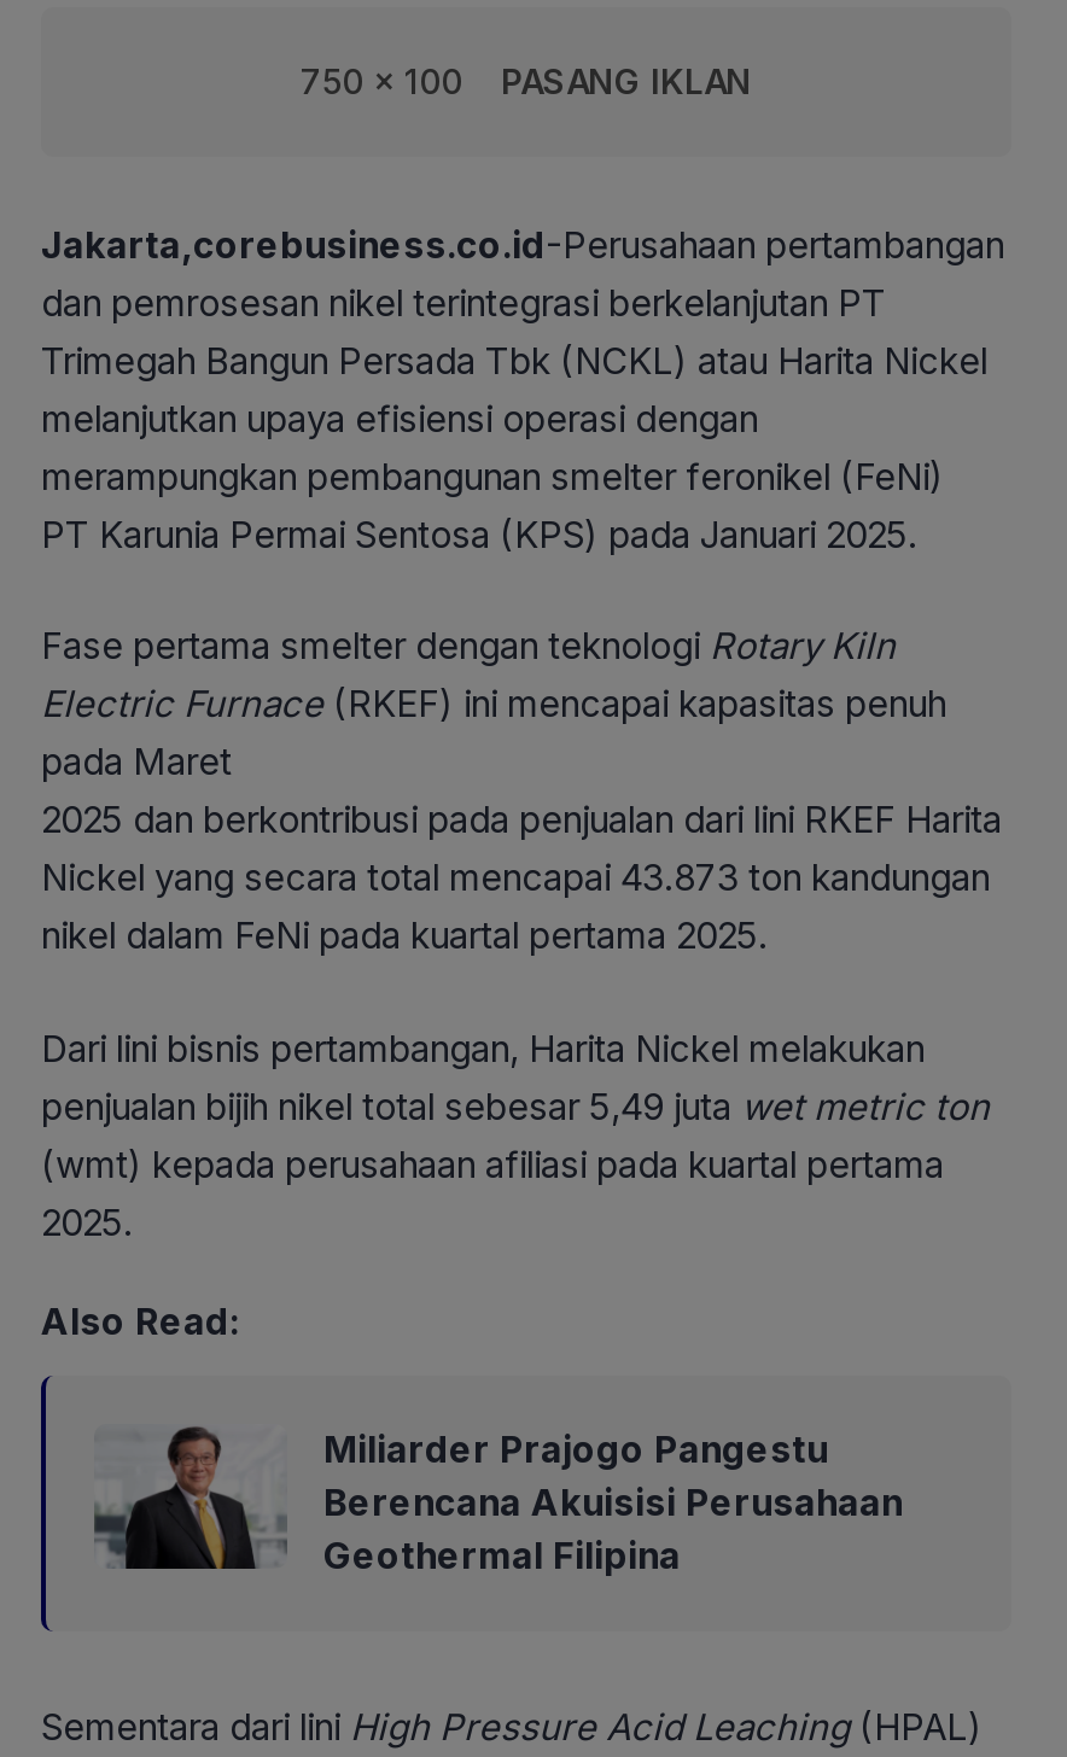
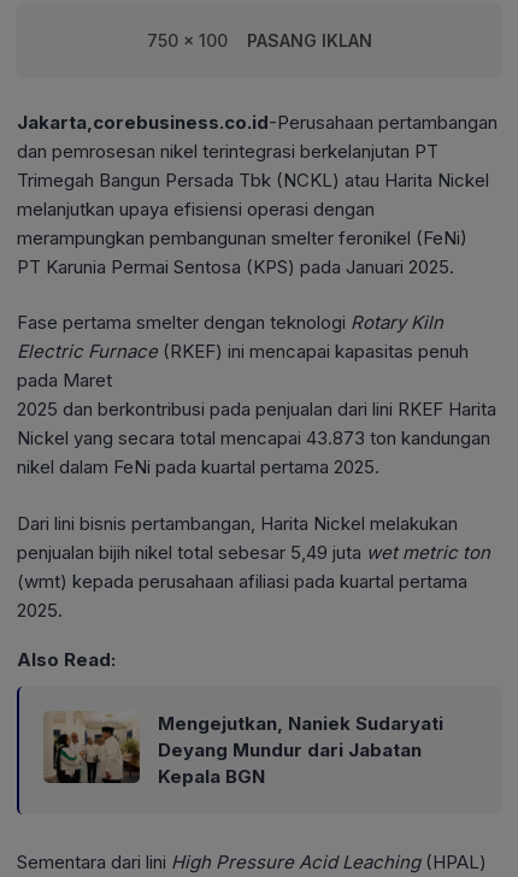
- [image]
- Miliarder Prajogo Pangestu
- Berencana Akuisisi Perusahaan
- Geothermal Filipina
+ [image]
+ Mengejutkan, Naniek Sudaryati
+ Deyang Mundur dari Jabatan
+ Kepala BGN
